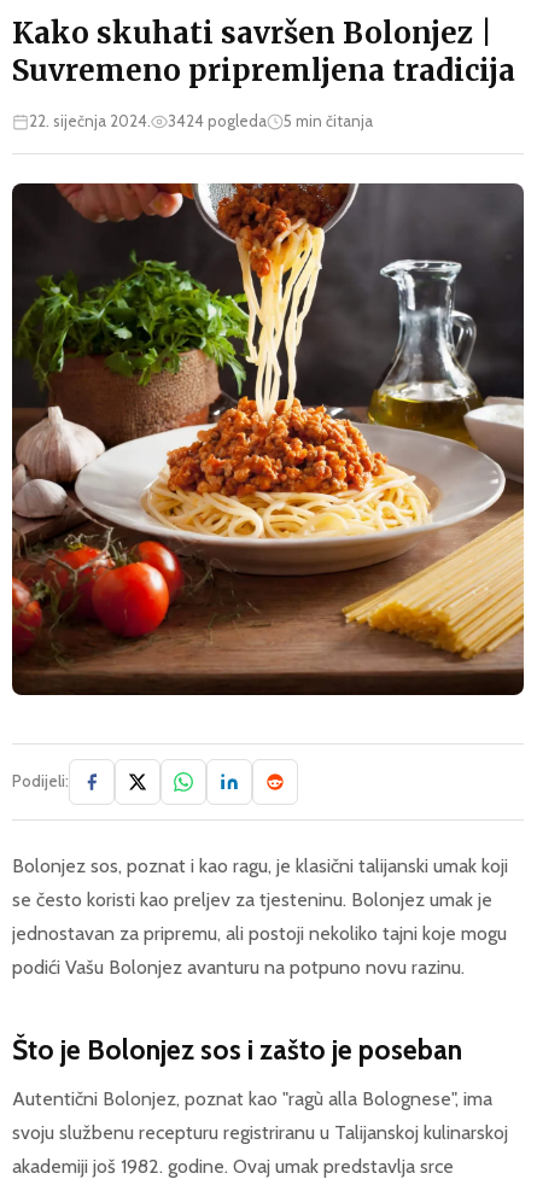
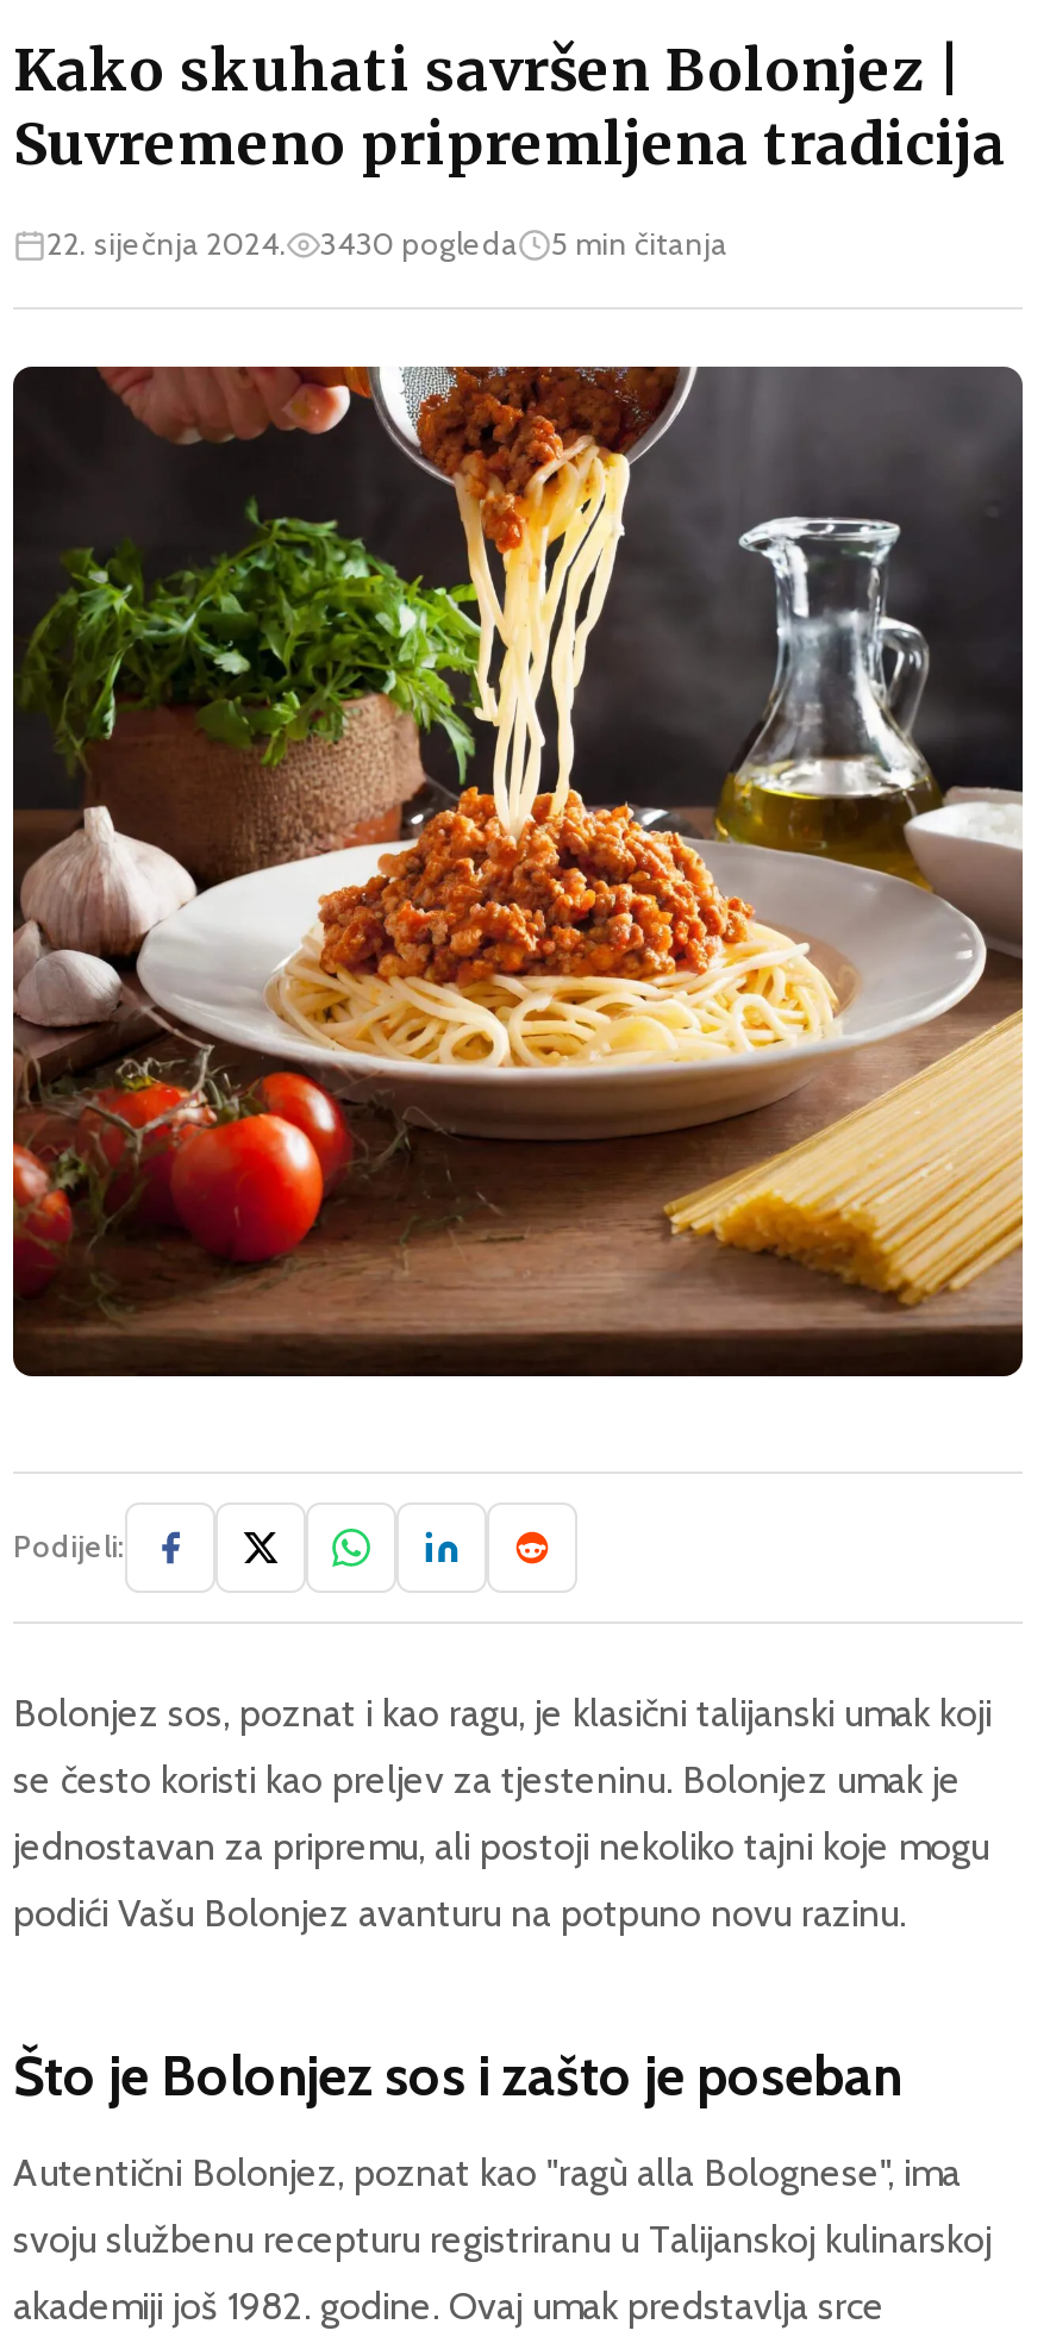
- 22. siječnja 2024. 3424 pogleda 5 min čitanja
+ 22. siječnja 2024. 3430 pogleda 5 min čitanja
